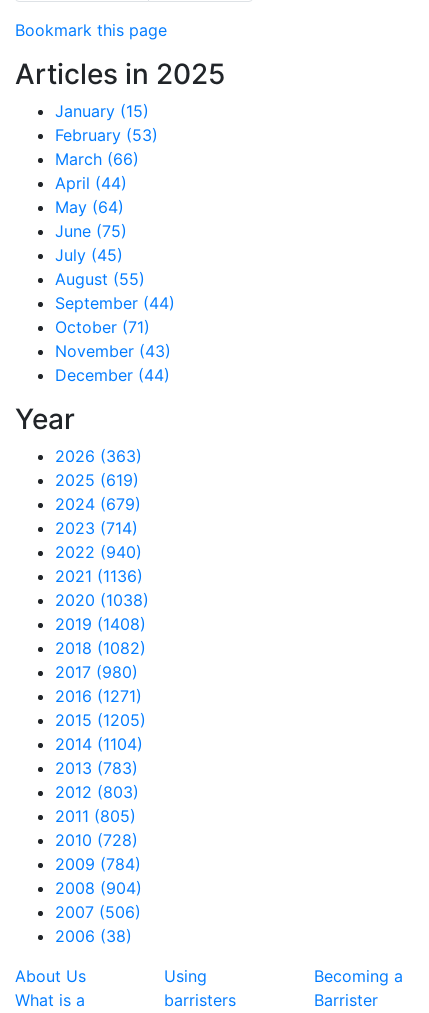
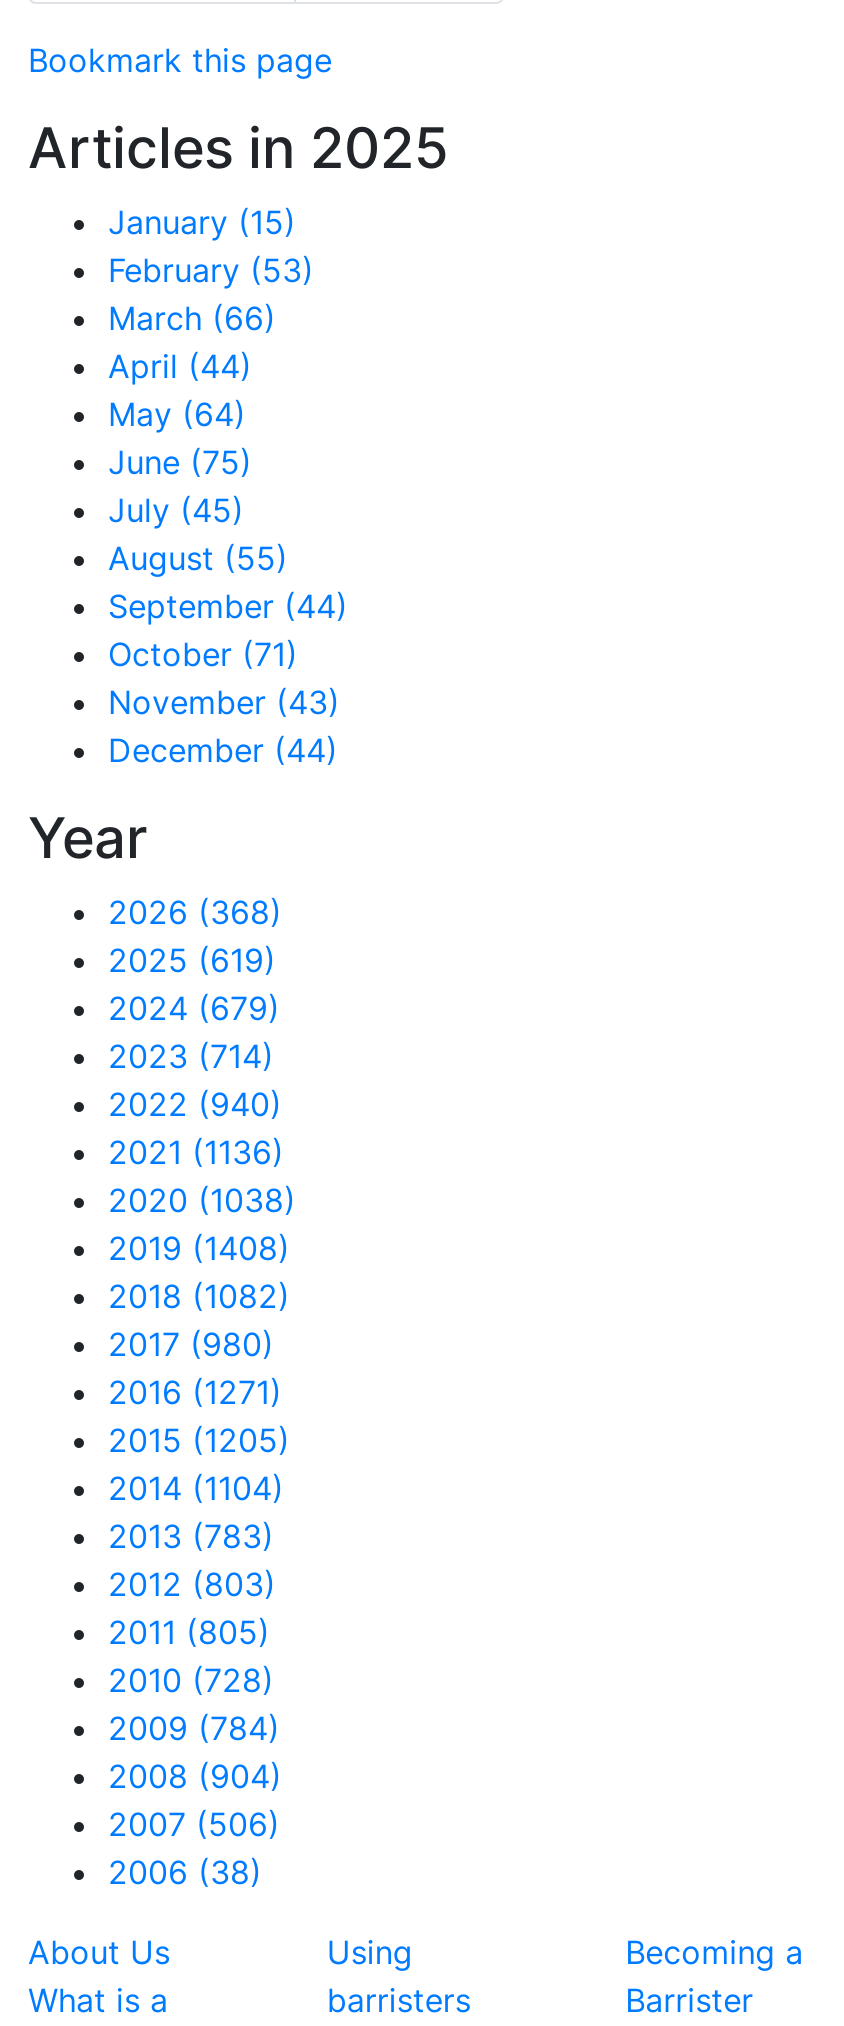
- 2026 (363)
+ 2026 (368)
